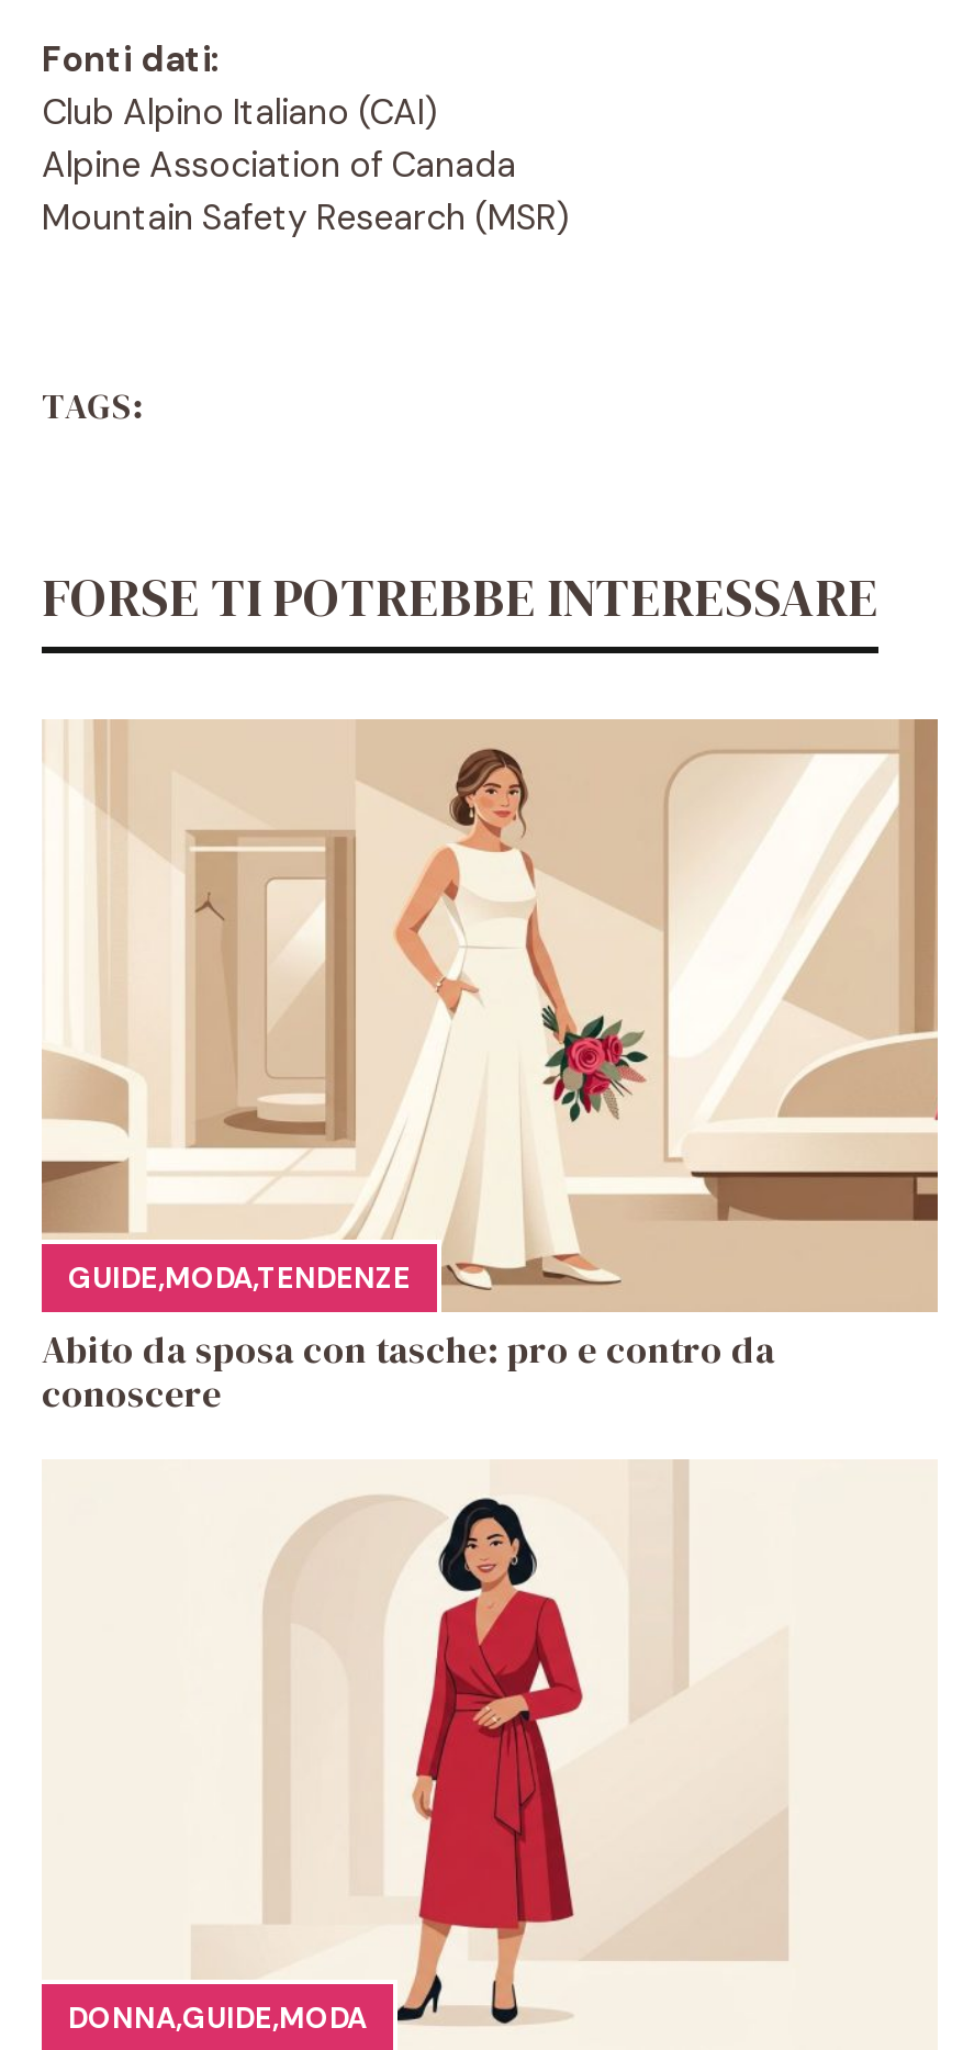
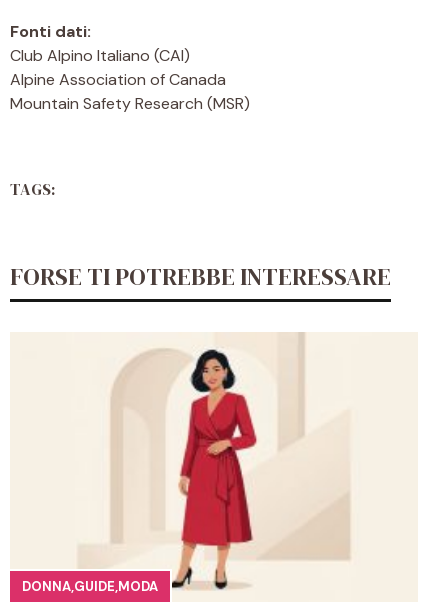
- [image]
- GUIDE,MODA TENDENZE
- Abito da sposa con tasche: pro e contro da
- conoscere
